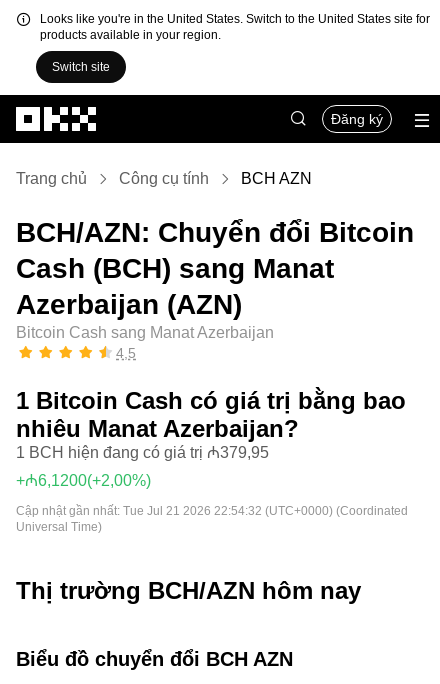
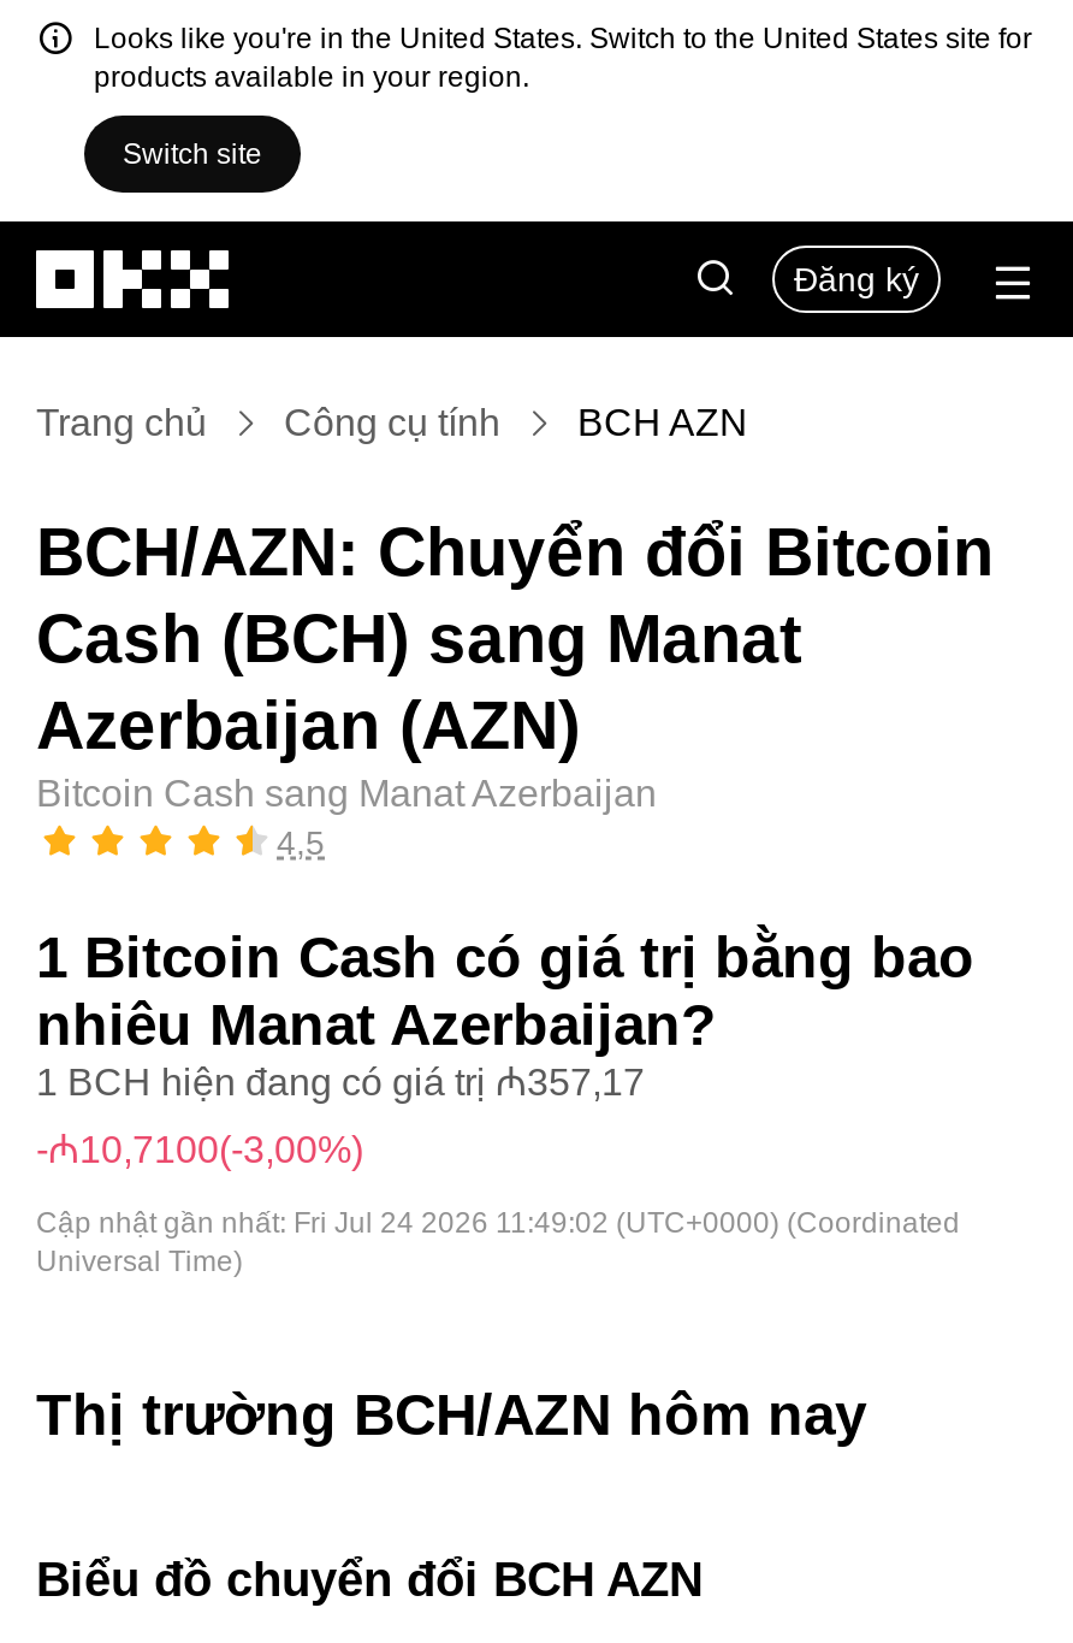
- 1 BCH hiện đang có giá trị ₼379,95
+ 1 BCH hiện đang có giá trị ₼357,17

- +₼6,1200(+2,00%)
+ -₼10,7100(-3,00%)

- Cập nhật gần nhất: Tue Jul 21 2026 22:54:32 (UTC+0000) (Coordinated
+ Cập nhật gần nhất: Fri Jul 24 2026 11:49:02 (UTC+0000) (Coordinated
